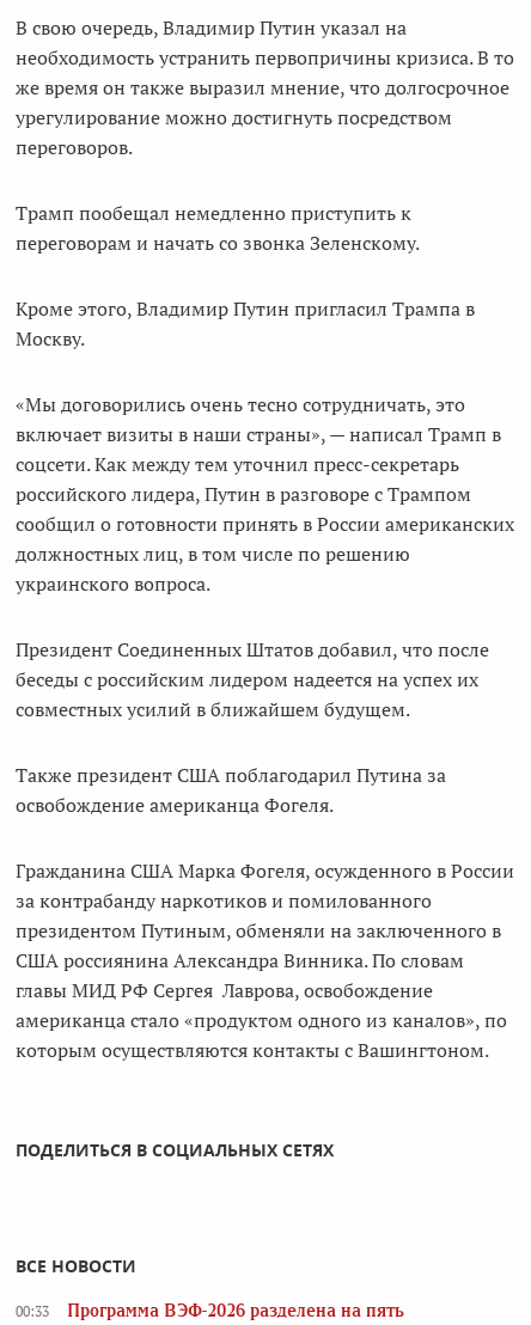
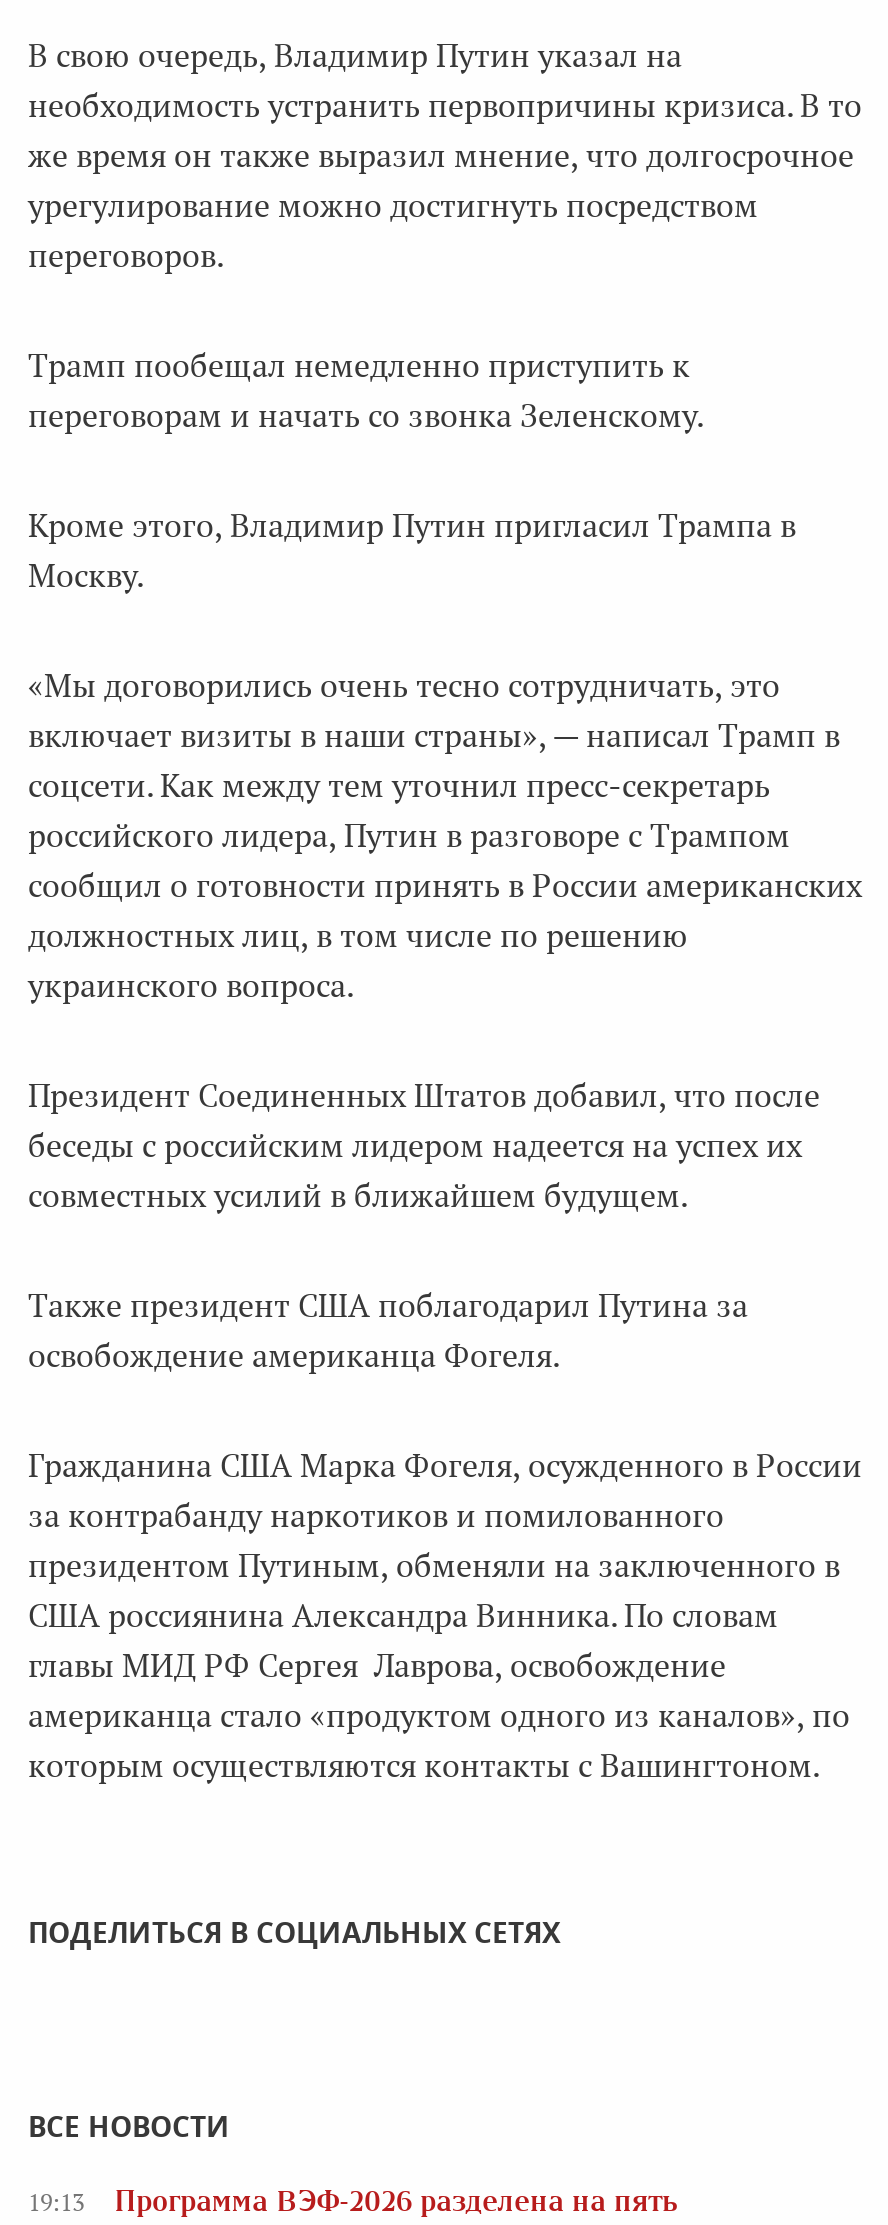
- 00:33 Программа ВЭФ-2026 разделена на пять
+ 19:13 Программа ВЭФ-2026 разделена на пять
